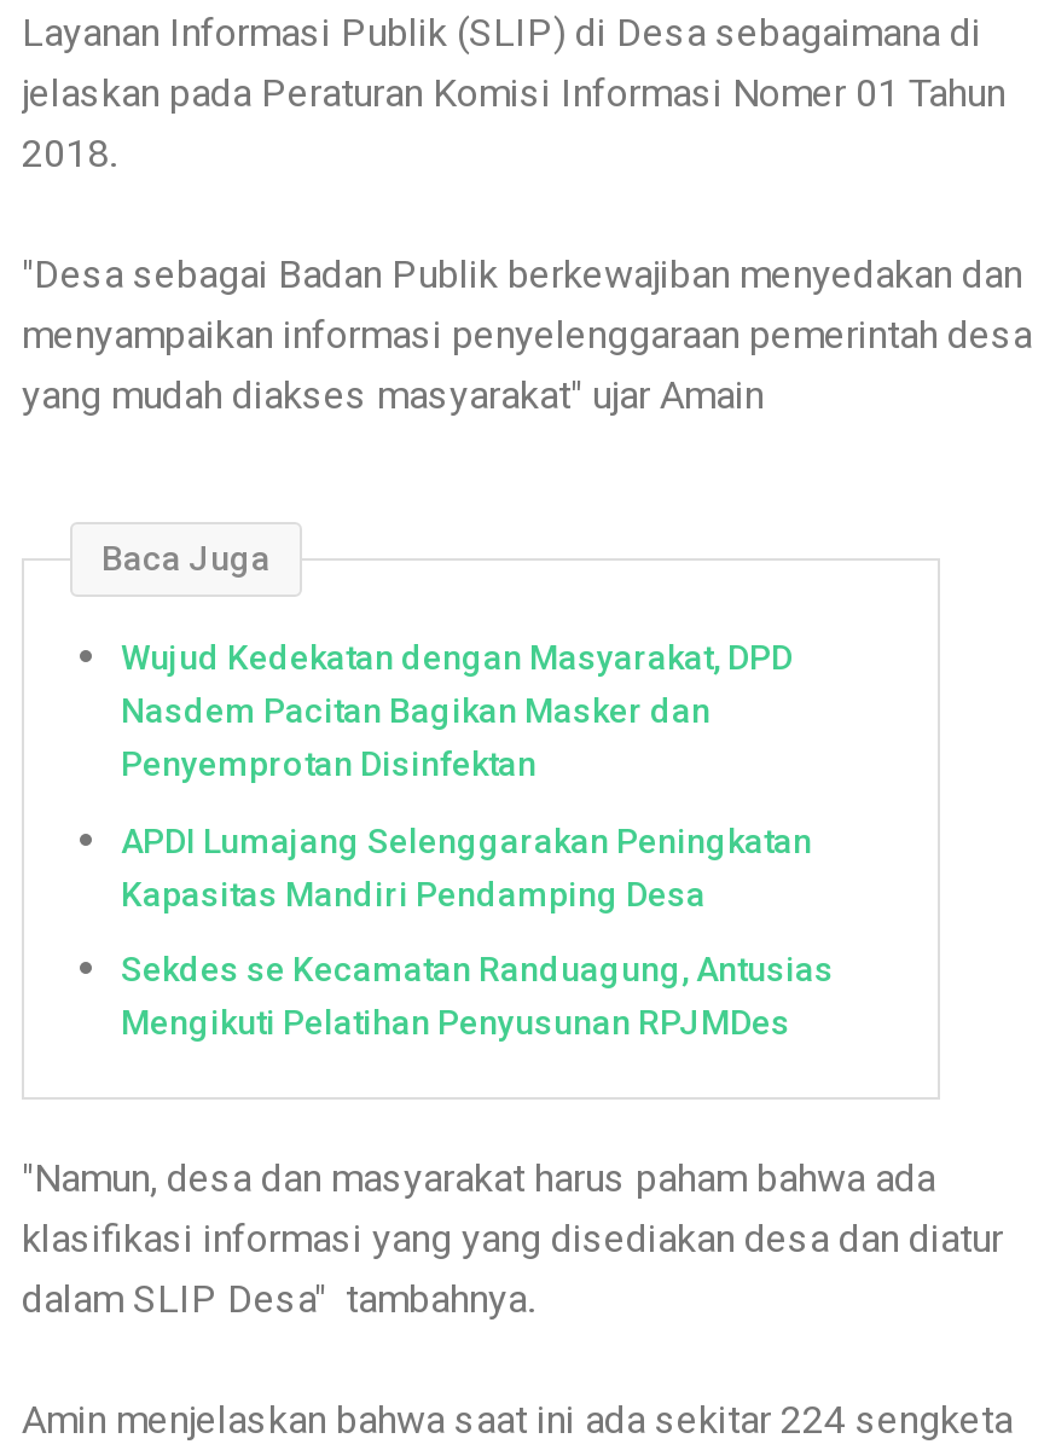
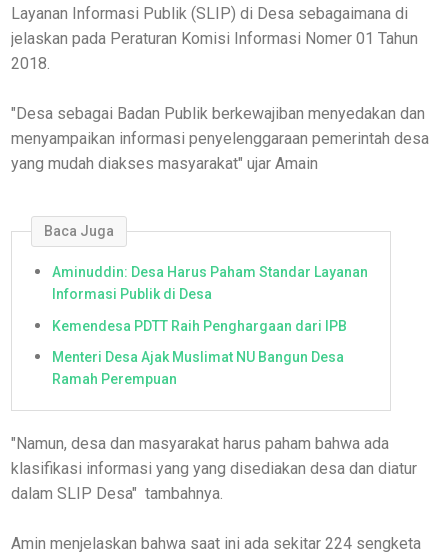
- Wujud Kedekatan dengan Masyarakat, DPD
- Nasdem Pacitan Bagikan Masker dan
- Penyemprotan Disinfektan
+ Aminuddin: Desa Harus Paham Standar Layanan
+ Informasi Publik di Desa

- APDI Lumajang Selenggarakan Peningkatan
- Kapasitas Mandiri Pendamping Desa
+ Kemendesa PDTT Raih Penghargaan dari IPB

- Sekdes se Kecamatan Randuagung, Antusias
- Mengikuti Pelatihan Penyusunan RPJMDes
+ Menteri Desa Ajak Muslimat NU Bangun Desa
+ Ramah Perempuan
